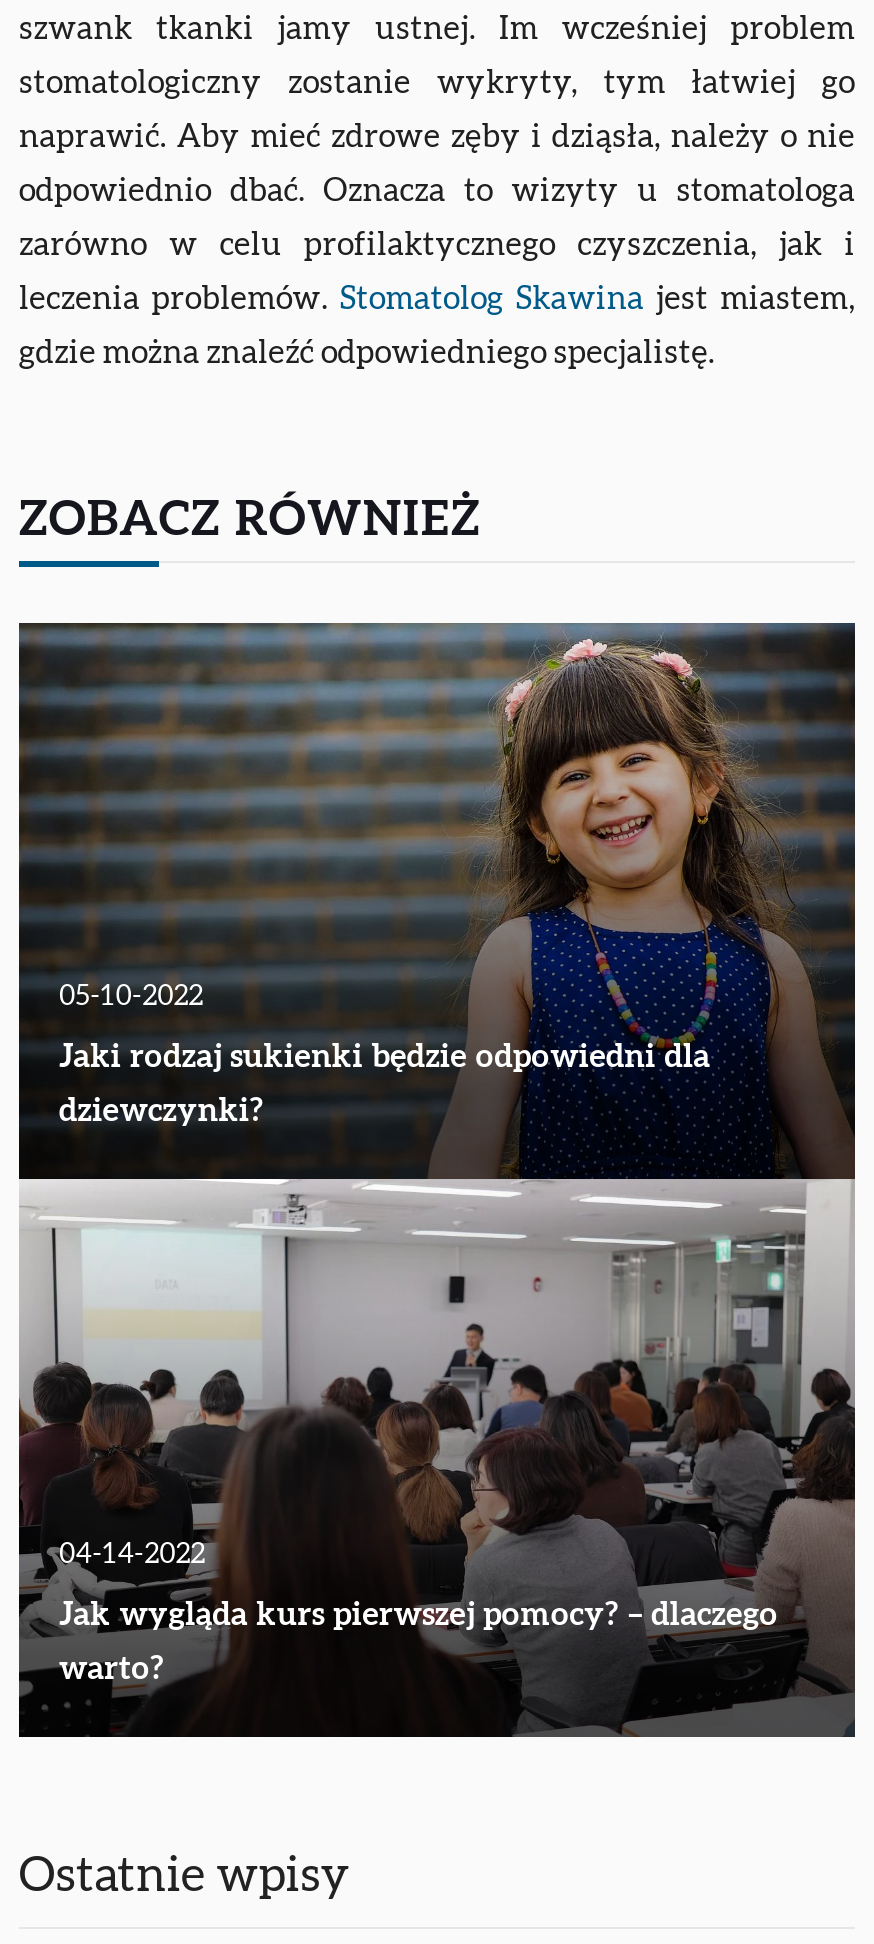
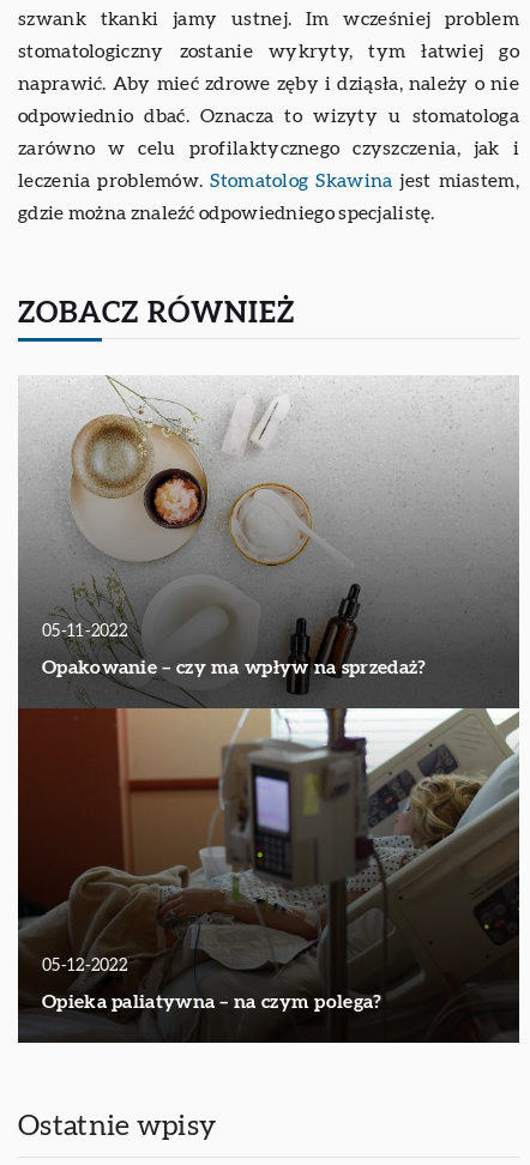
- [image]
- 05-10-2022
- Jaki rodzaj sukienki będzie odpowiedni dla
- dziewczynki?
+ [image]
+ 05-11-2022
+ Opakowanie – czy ma wpływ na sprzedaż?

- 04-14-2022
- Jak wygląda kurs pierwszej pomocy? – dlaczego
- warto?
+ 05-12-2022
+ Opieka paliatywna – na czym polega?
